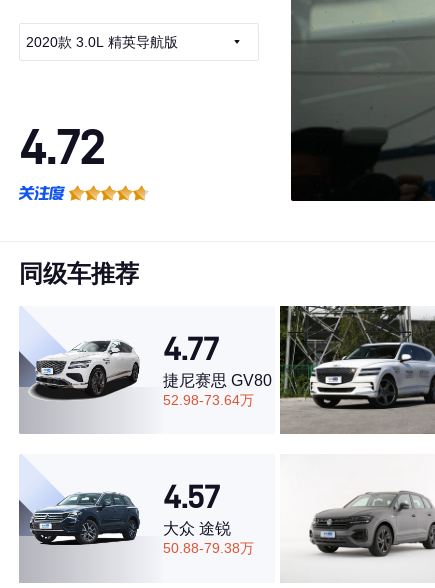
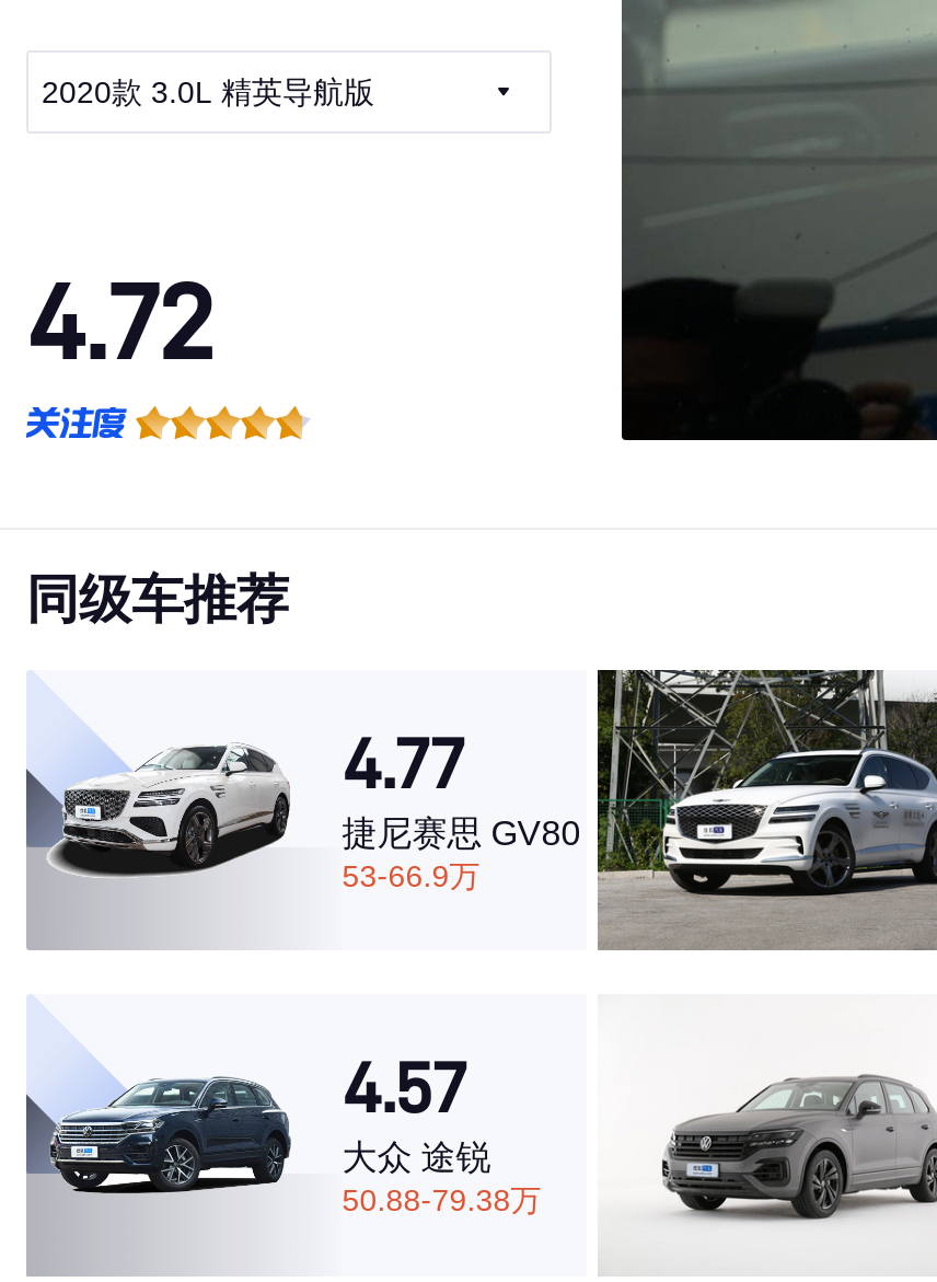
- 52.98-73.64万
+ 53-66.9万
